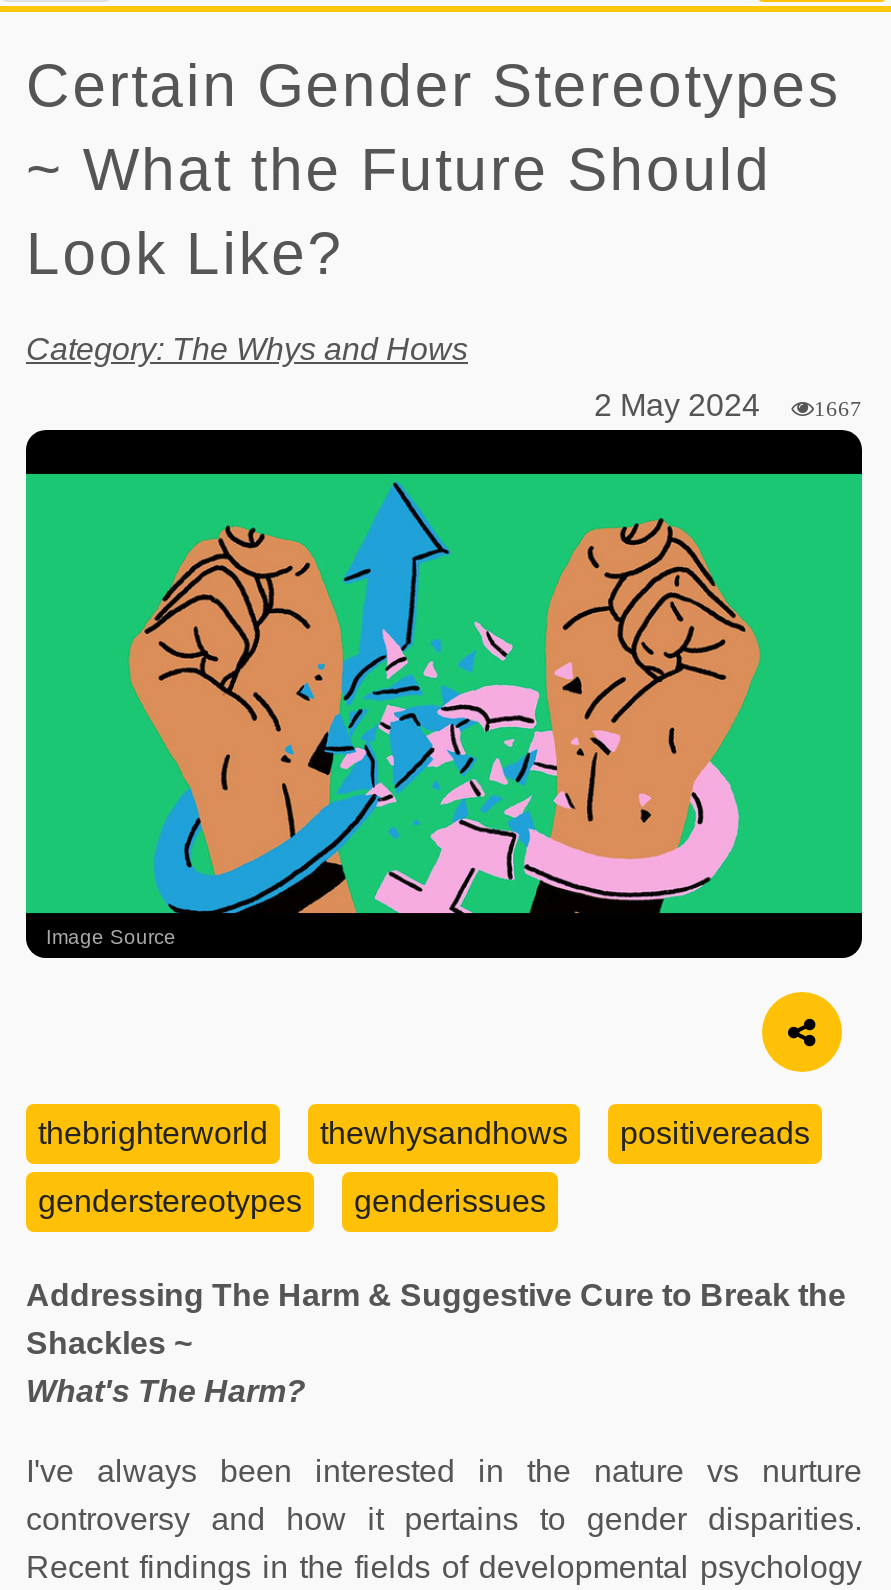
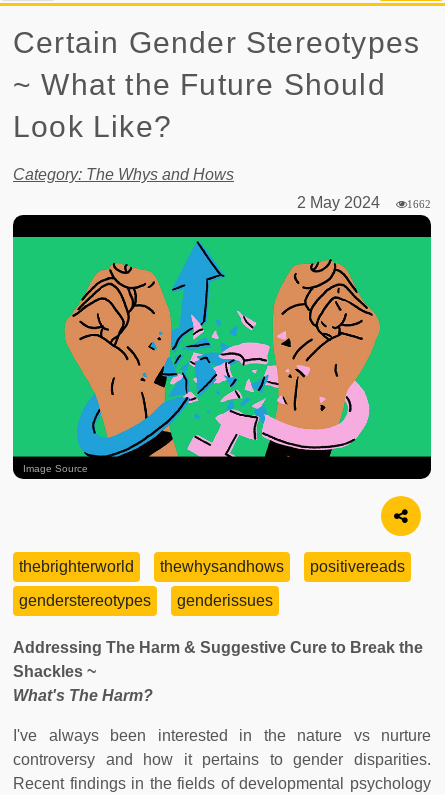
- 2 May 2024 1667
+ 2 May 2024 1662
